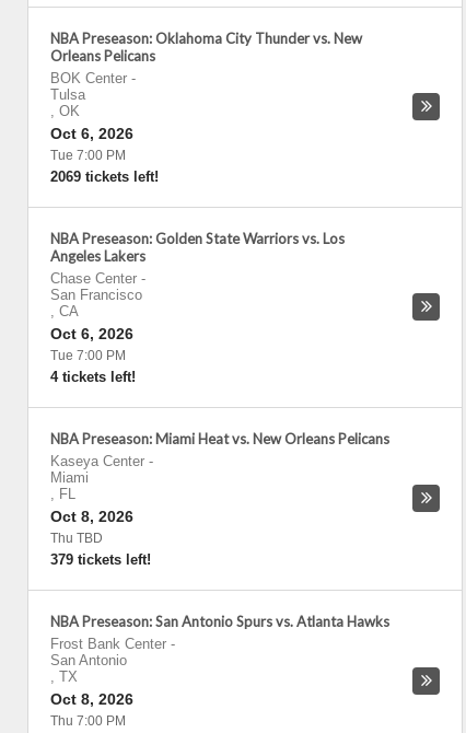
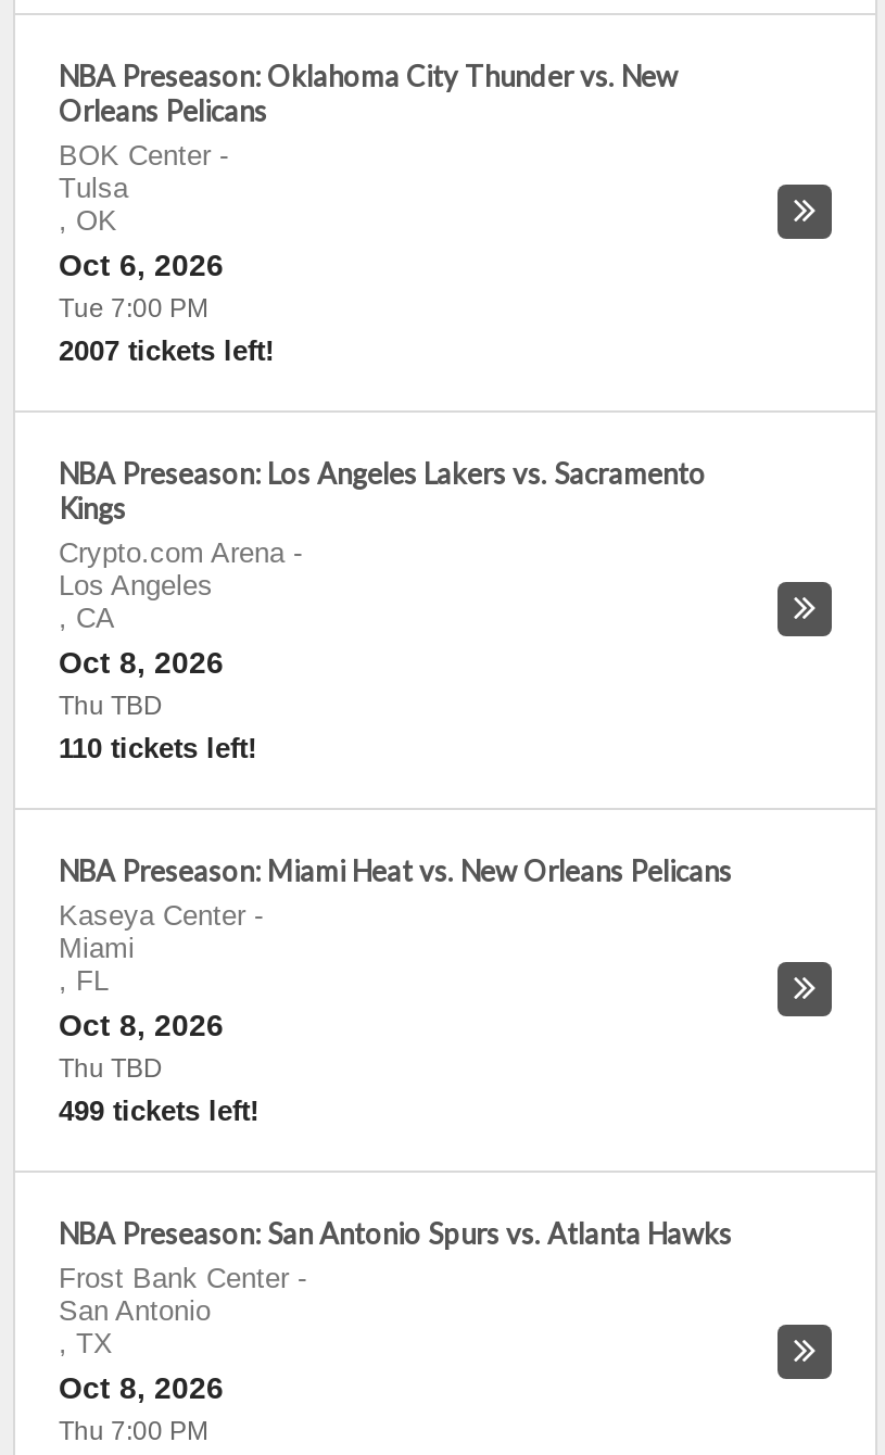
- 2069 tickets left!
+ 2007 tickets left!

- NBA Preseason: Golden State Warriors vs. Los
- Angeles Lakers
- Chase Center -
- San Francisco
+ NBA Preseason: Los Angeles Lakers vs. Sacramento
+ Kings
+ Crypto.com Arena -
+ Los Angeles

- Oct 6, 2026
- Tue 7:00 PM
- 4 tickets left!
+ Oct 8, 2026
+ Thu TBD
+ 110 tickets left!

- 379 tickets left!
+ 499 tickets left!
